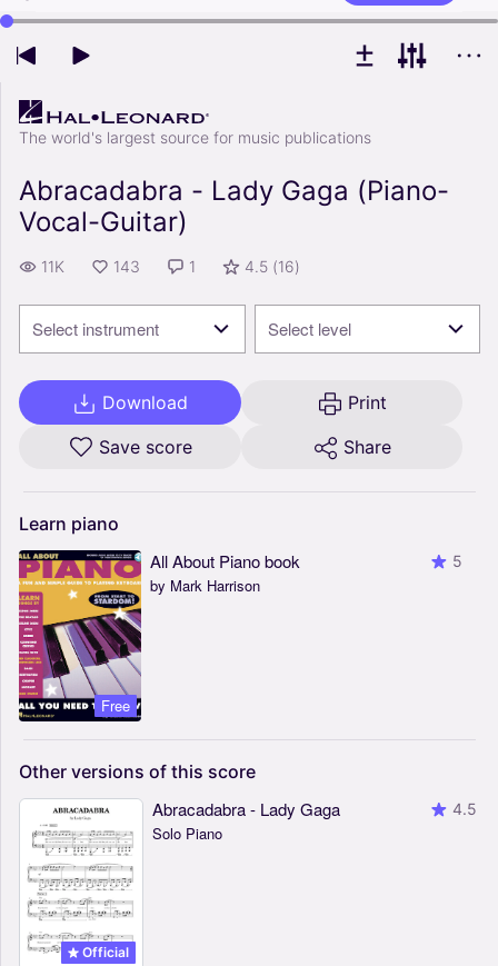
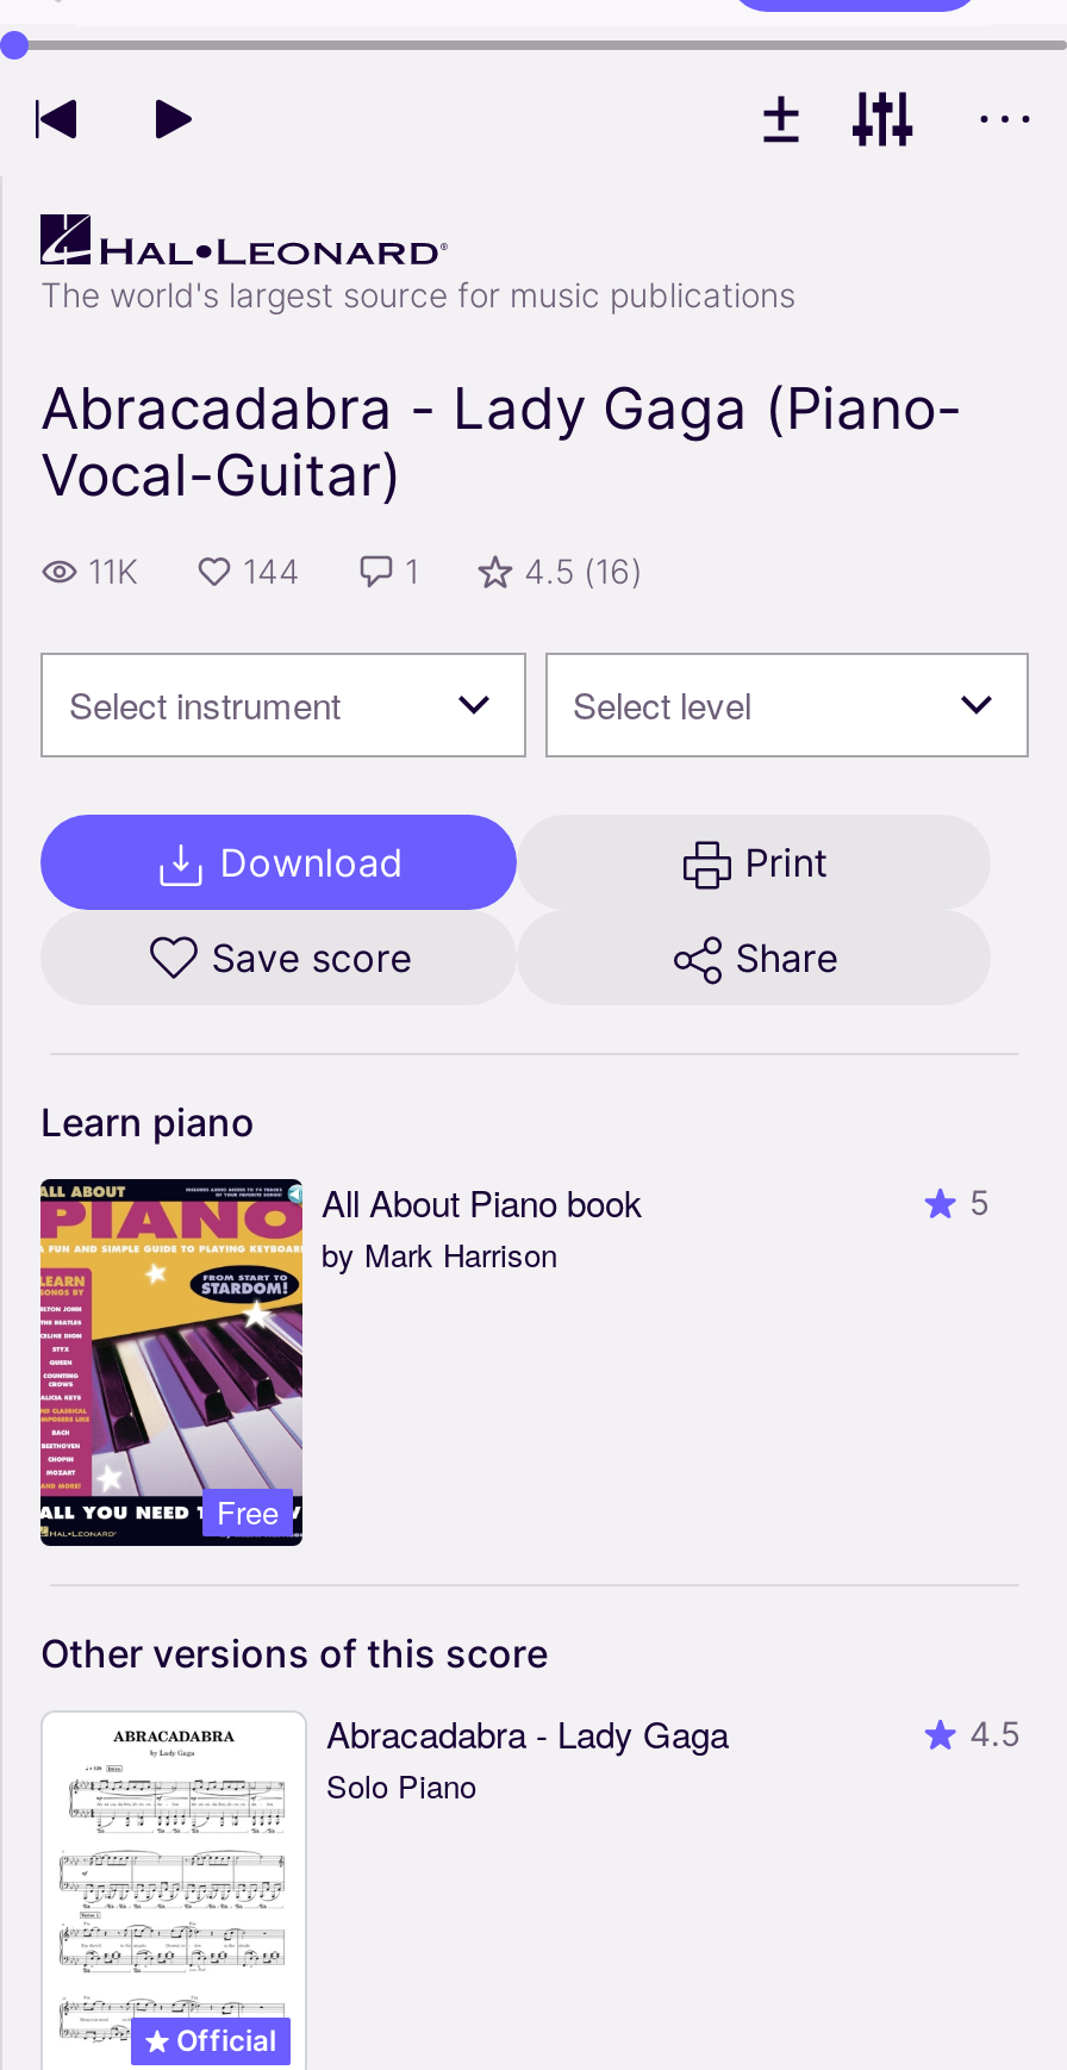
- 143
+ 144
